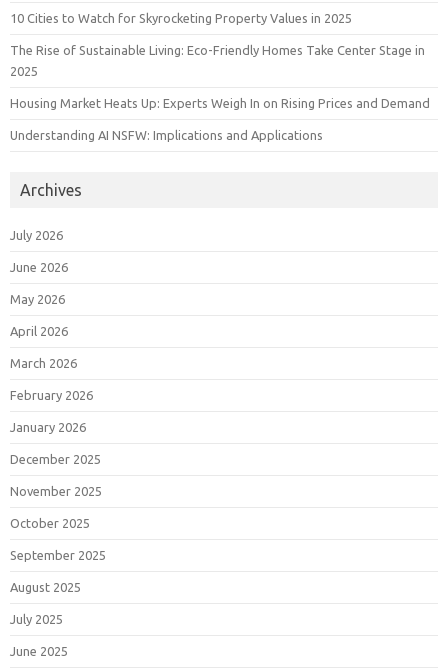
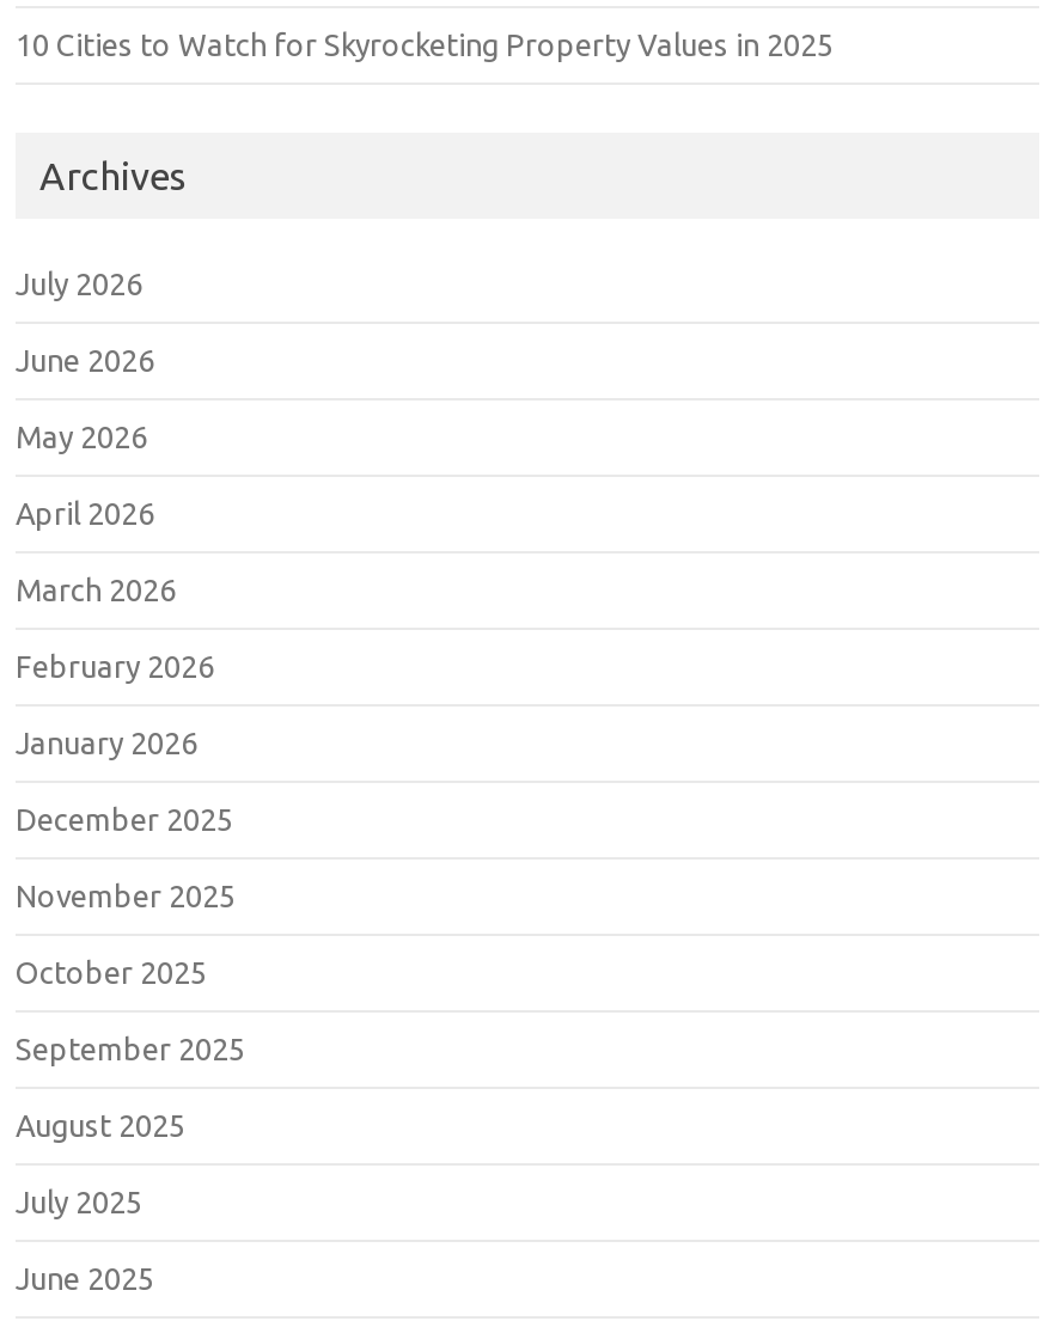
- The Rise of Sustainable Living: Eco-Friendly Homes Take Center Stage in
- 2025
- Housing Market Heats Up: Experts Weigh In on Rising Prices and Demand
- Understanding AI NSFW: Implications and Applications
